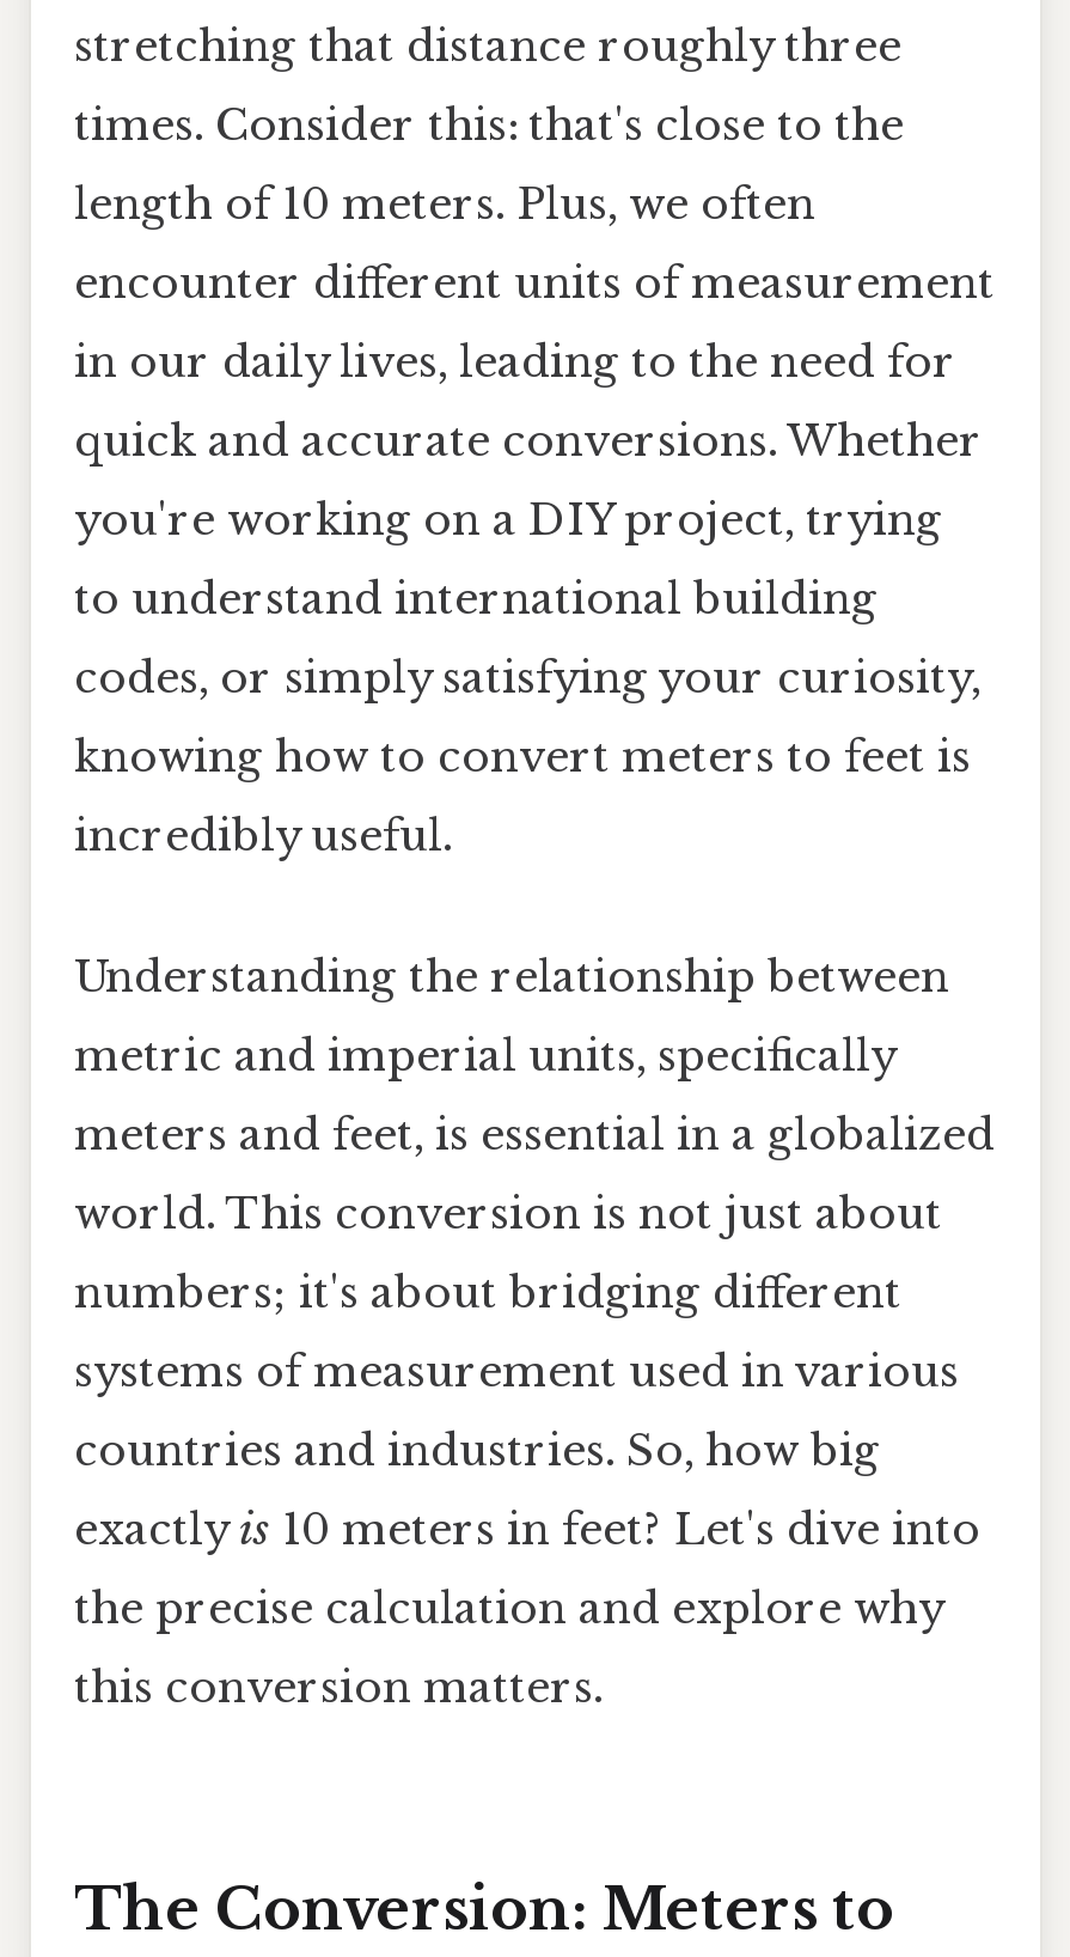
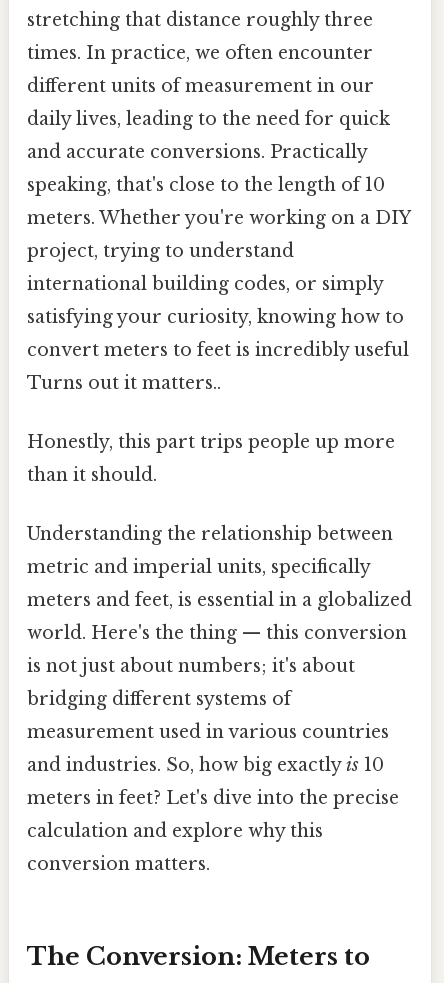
- times. Consider this: that's close to the
- length of 10 meters. Plus, we often
- encounter different units of measurement
- in our daily lives, leading to the need for
- quick and accurate conversions. Whether
- you're working on a DIY project, trying
- to understand international building
- codes, or simply satisfying your curiosity,
- knowing how to convert meters to feet is
- incredibly useful.
+ times. In practice, we often encounter
+ different units of measurement in our
+ daily lives, leading to the need for quick
+ and accurate conversions. Practically
+ speaking, that's close to the length of 10
+ meters. Whether you're working on a DIY
+ project, trying to understand
+ international building codes, or simply
+ satisfying your curiosity, knowing how to
+ convert meters to feet is incredibly useful
+ Turns out it matters..
+ Honestly, this part trips people up more
+ than it should.

- world. This conversion is not just about
- numbers; it's about bridging different
- systems of measurement used in various
- countries and industries. So, how big
- exactly is 10 meters in feet? Let's dive into
- the precise calculation and explore why
- this conversion matters.
+ world. Here's the thing — this conversion
+ is not just about numbers; it's about
+ bridging different systems of
+ measurement used in various countries
+ and industries. So, how big exactly is 10
+ meters in feet? Let's dive into the precise
+ calculation and explore why this
+ conversion matters.
